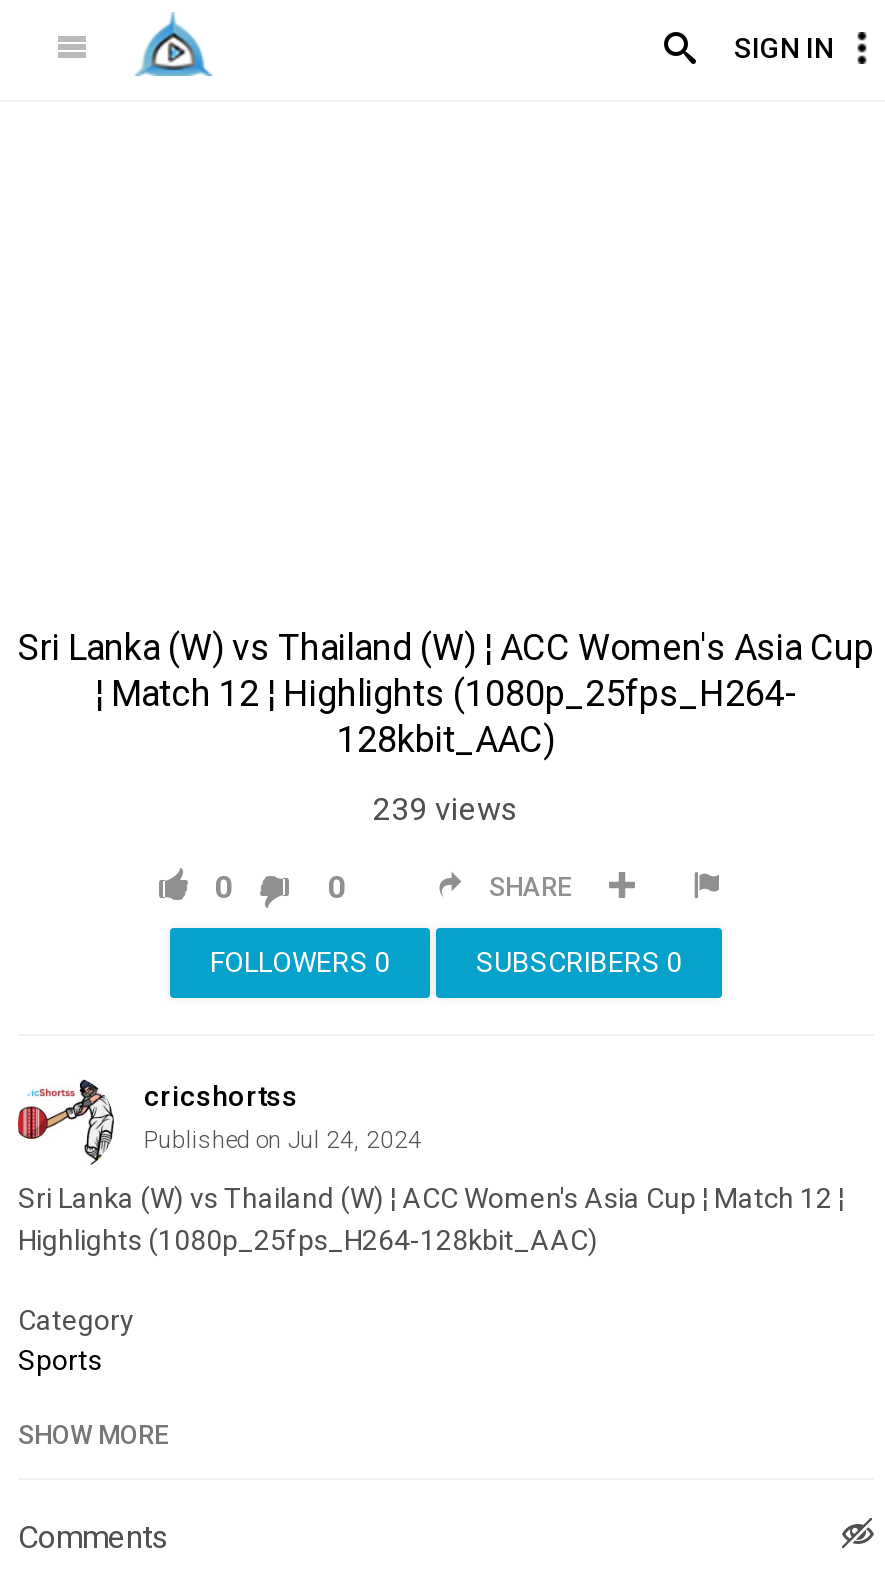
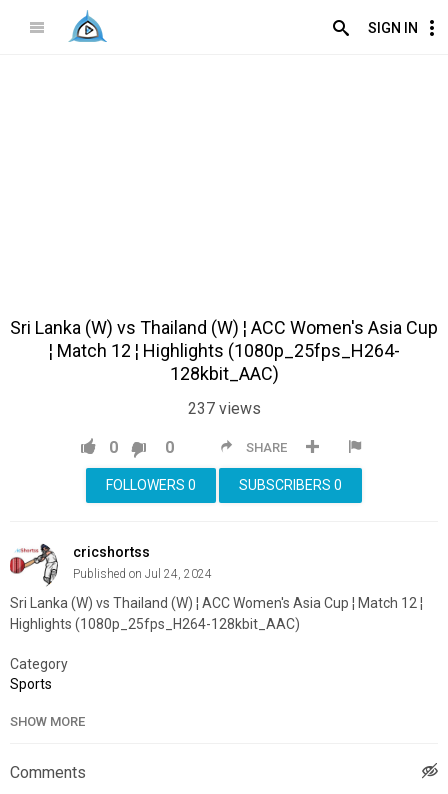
- 239 views
+ 237 views
